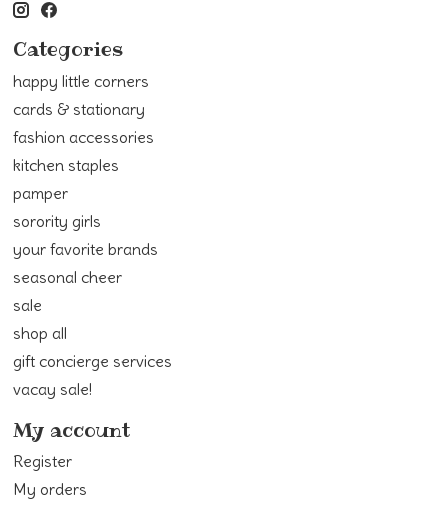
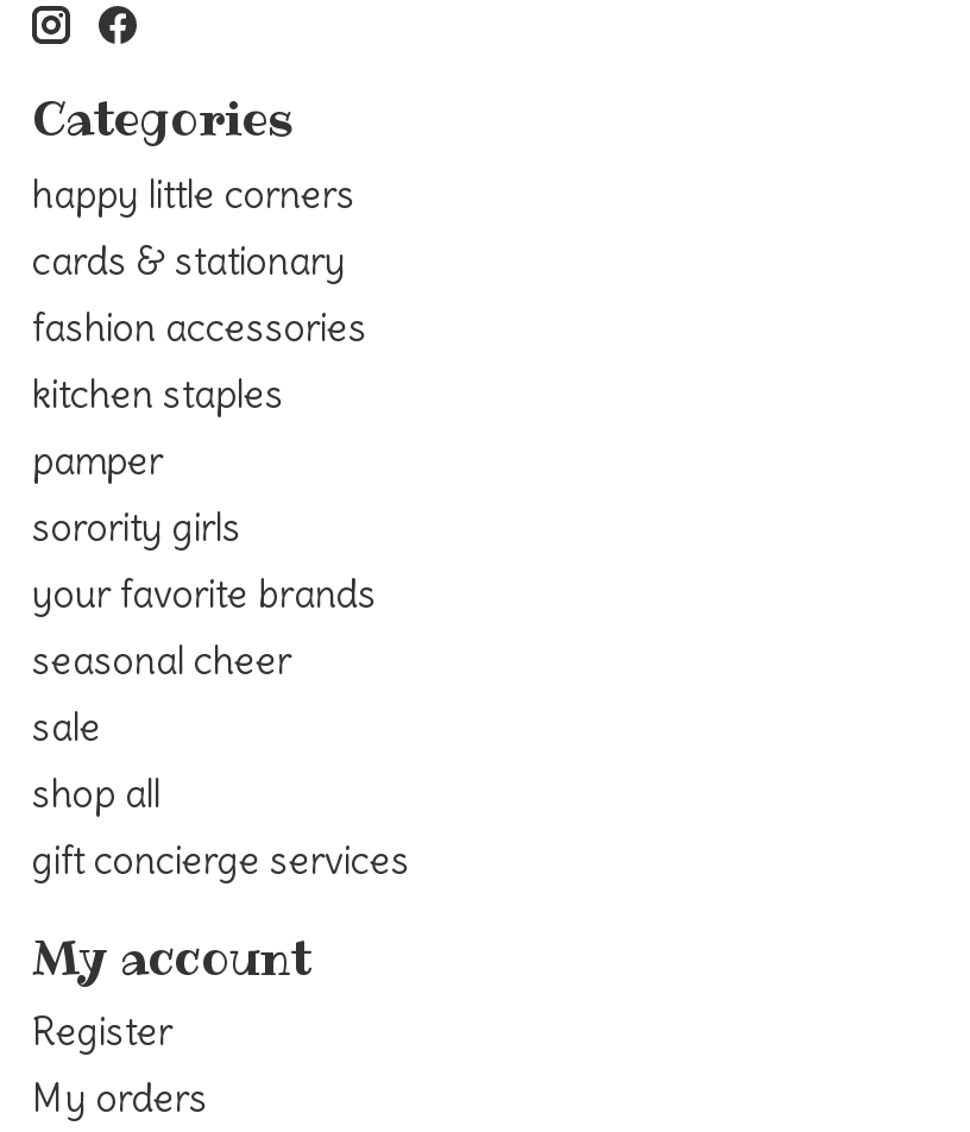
- vacay sale!
